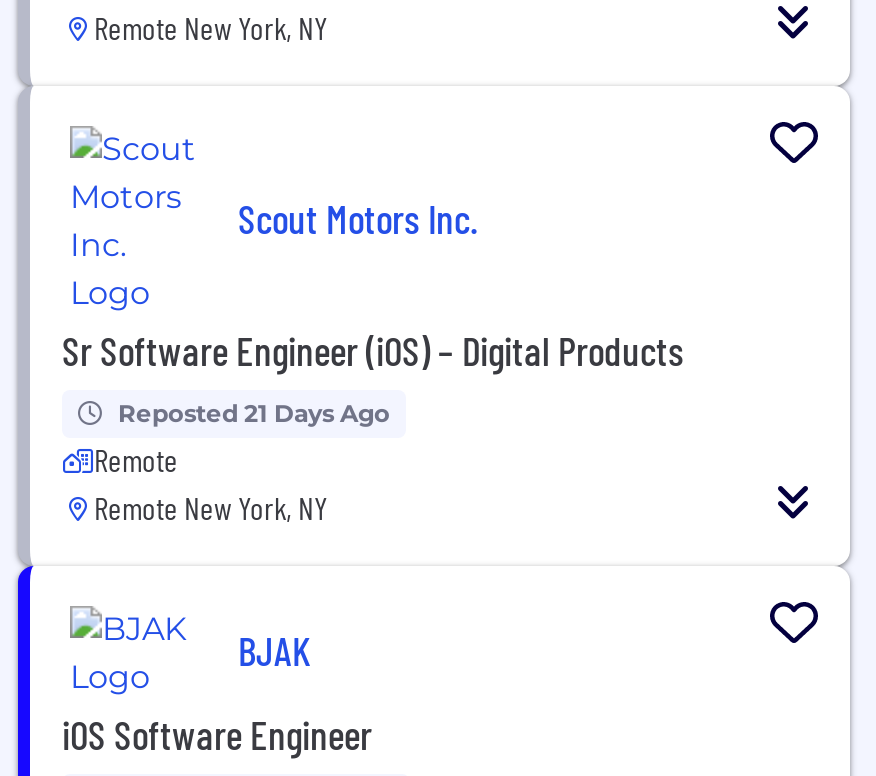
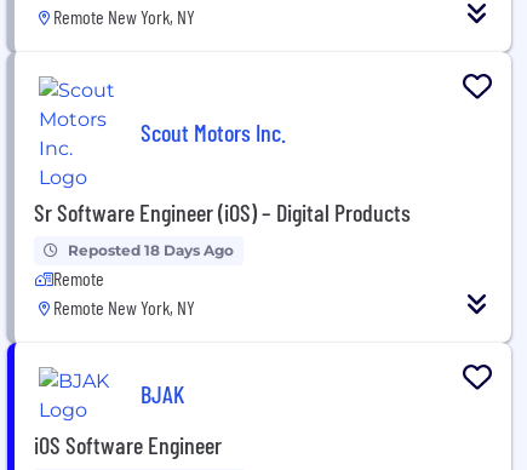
- Reposted 21 Days Ago
+ Reposted 18 Days Ago
